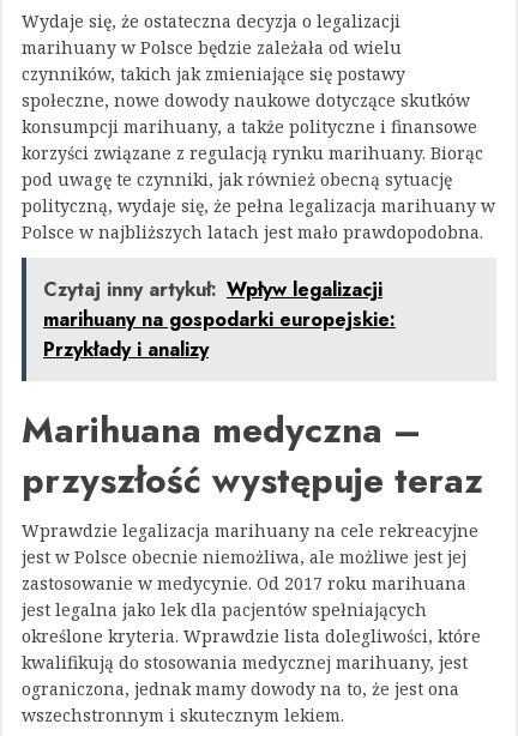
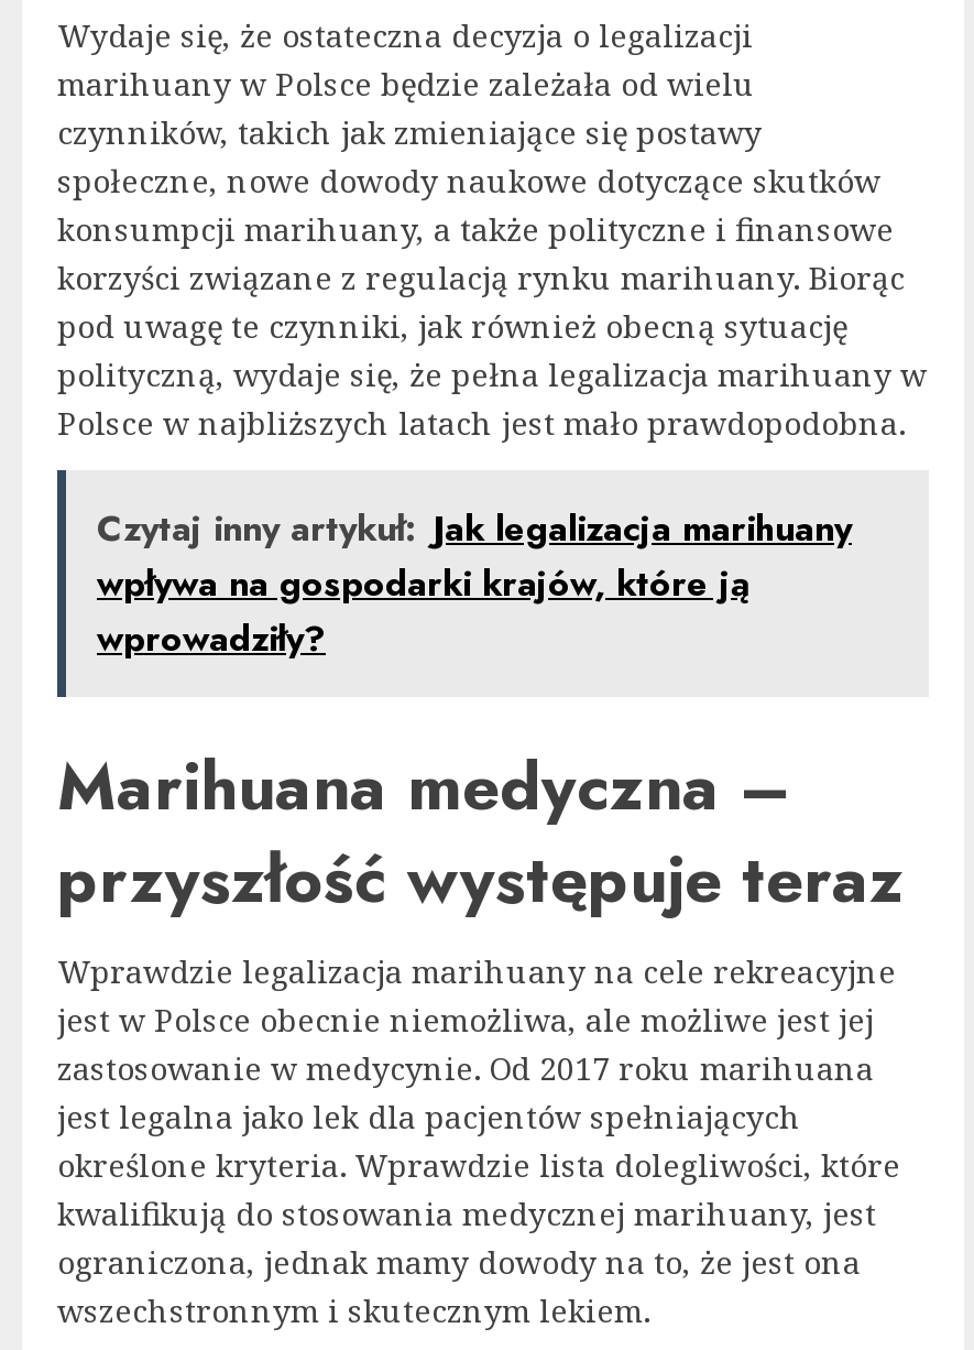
- Czytaj inny artykuł: Wpływ legalizacji
- marihuany na gospodarki europejskie:
- Przykłady i analizy
+ Czytaj inny artykuł: Jak legalizacja marihuany
+ wpływa na gospodarki krajów, które ją
+ wprowadziły?
